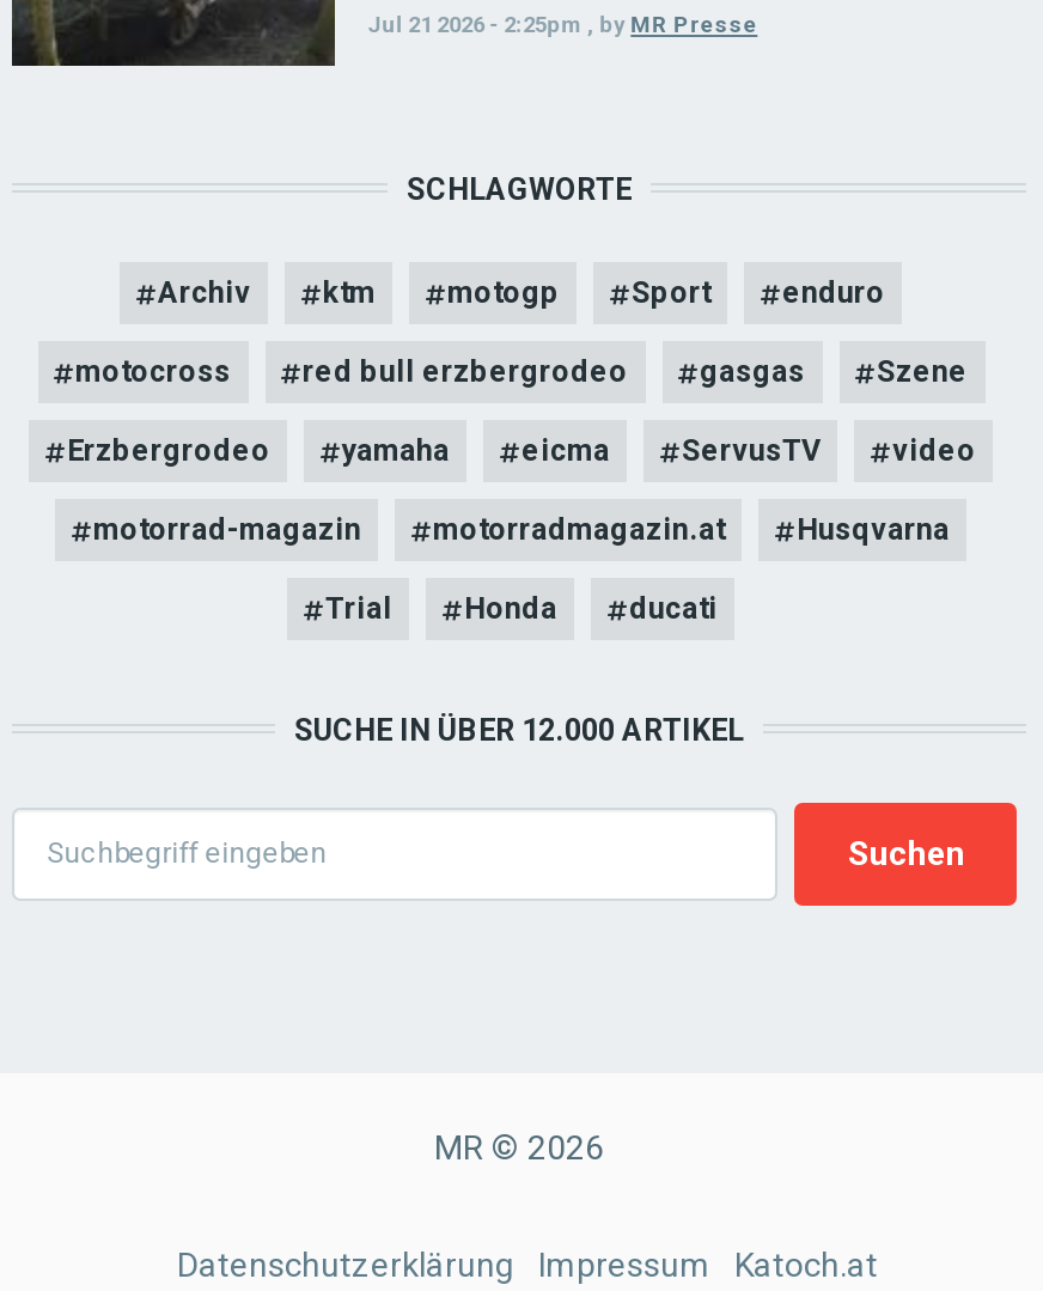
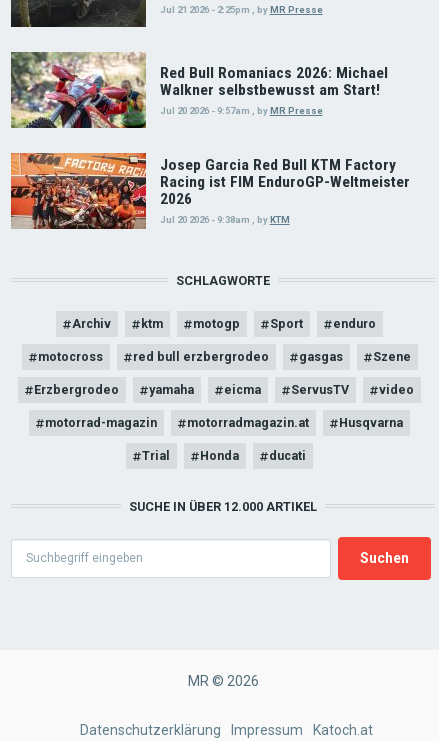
+ [image]
+ Red Bull Romaniacs 2026: Michael
+ Walkner selbstbewusst am Start!
+ Jul 20 2026 - 9:57am , by MR Presse
+ Josep Garcia Red Bull KTM Factory
+ Racing ist FIM EnduroGP-Weltmeister
+ 2026
+ Jul 20 2026 - 9:38am , by KTM

+ [image]
